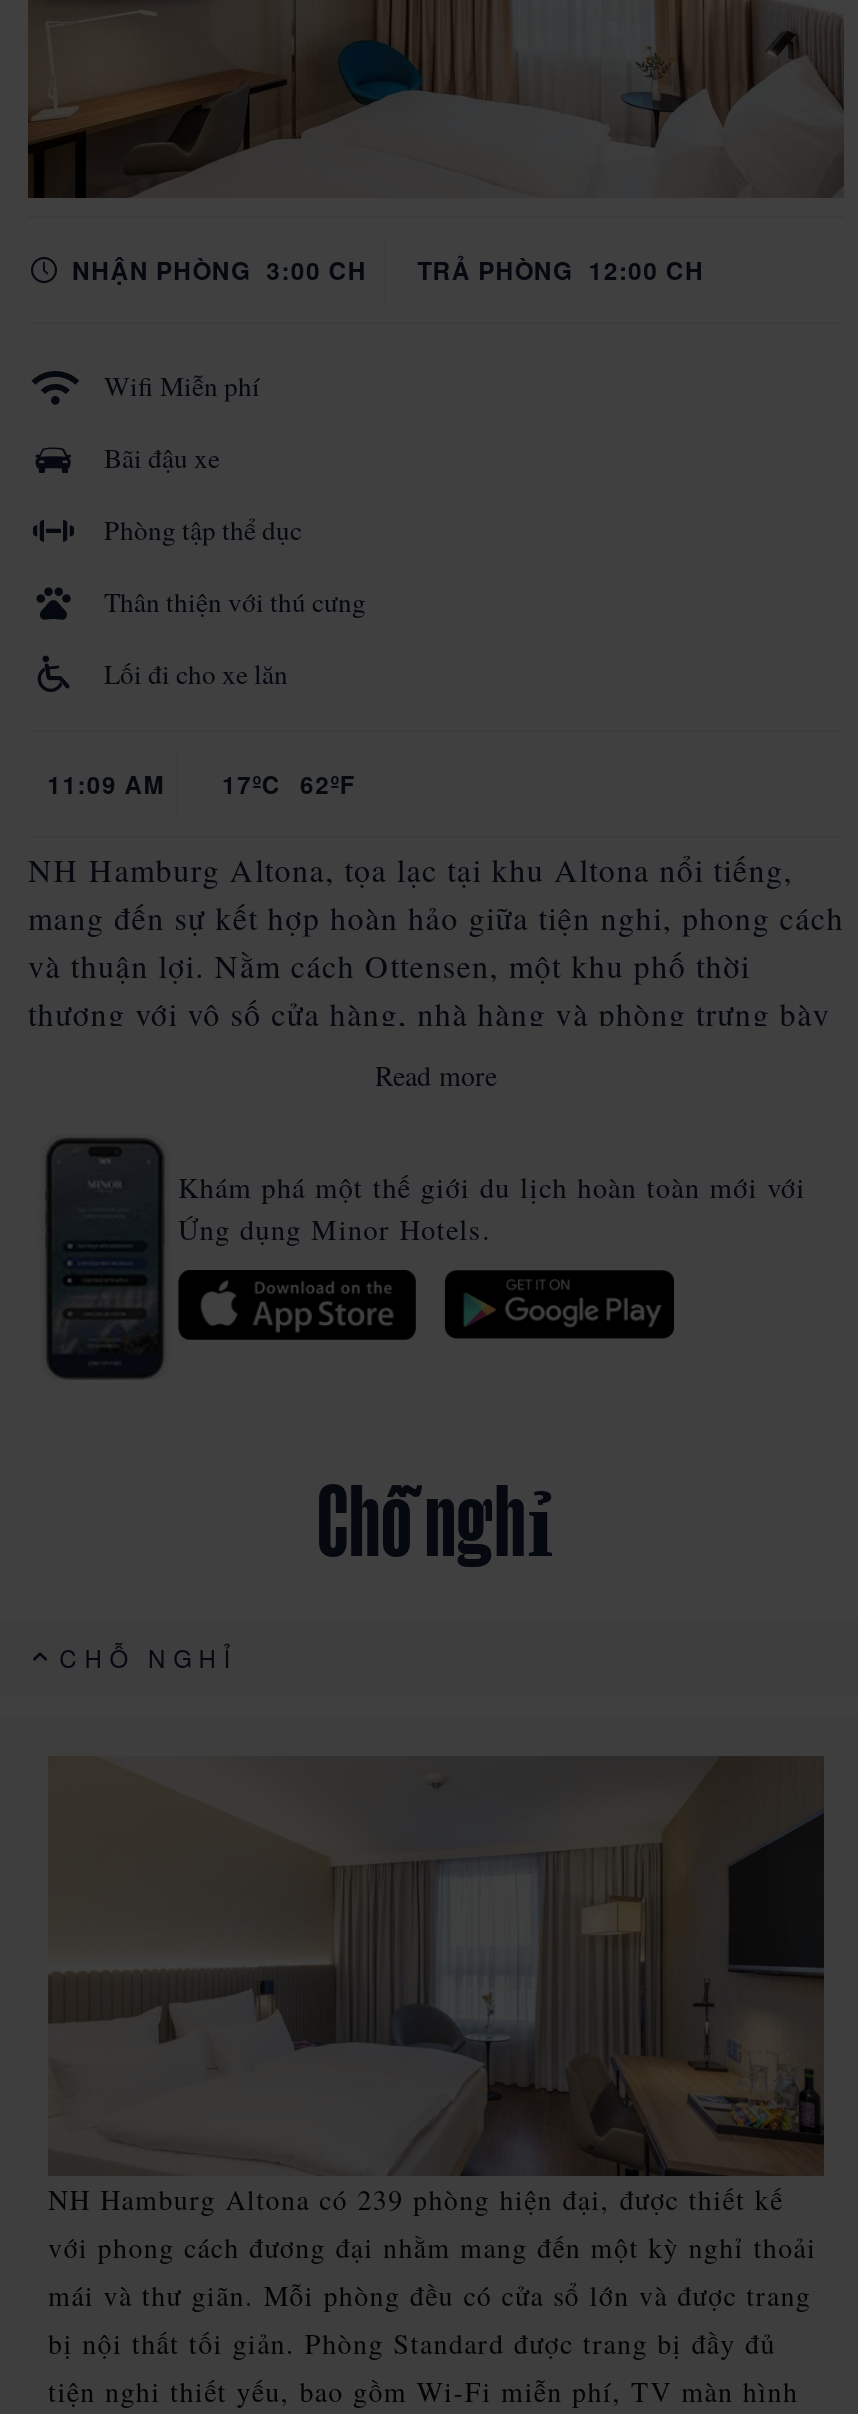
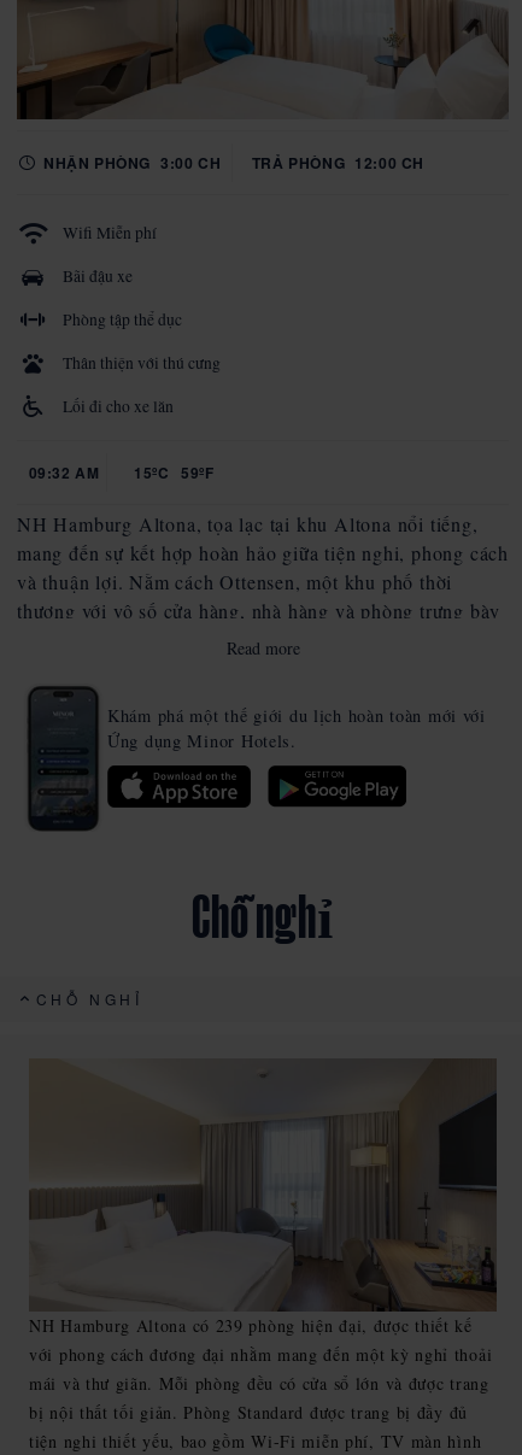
- 11:09 AM
- 17ºC 62ºF
+ 09:32 AM
+ 15ºC 59ºF
